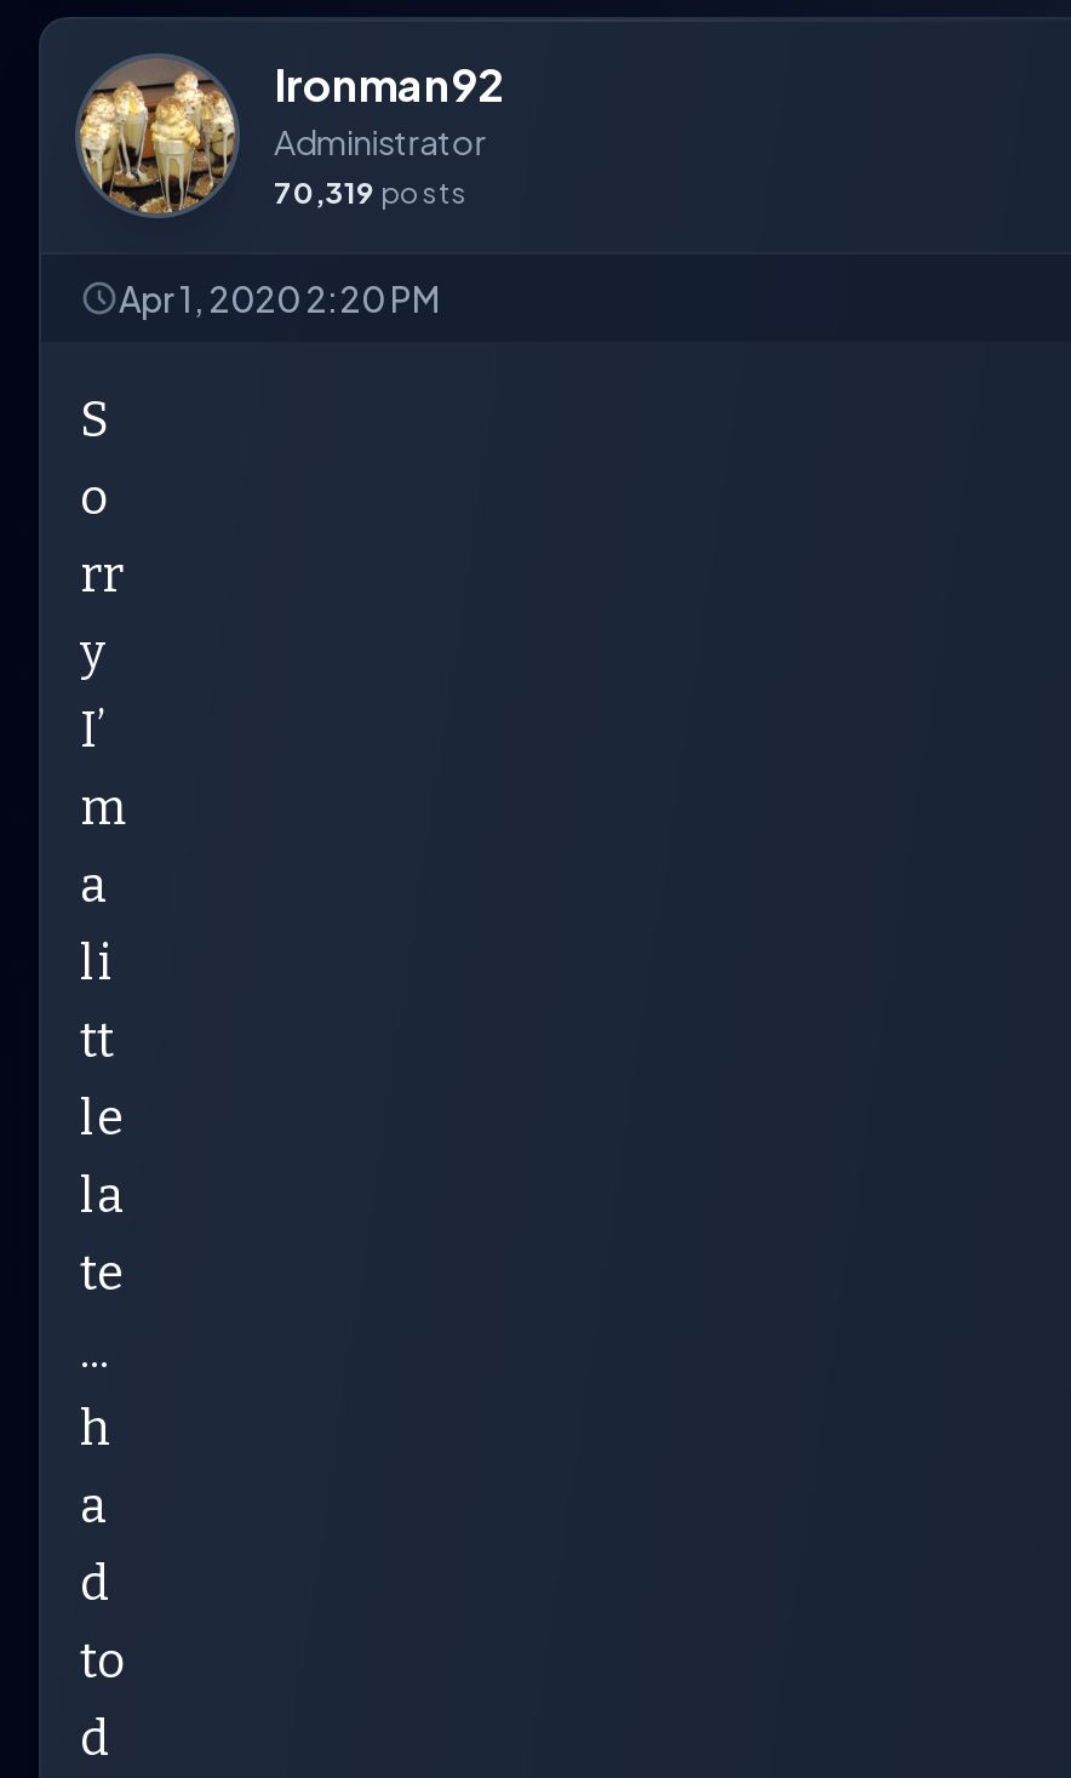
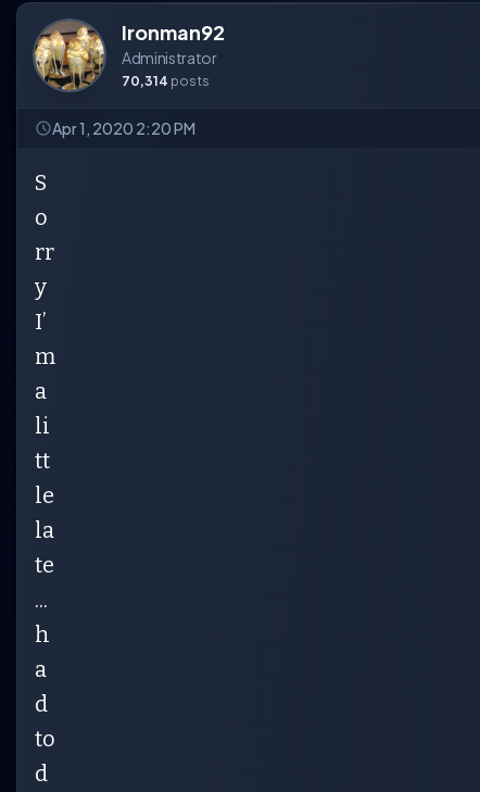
- 70,319 posts
+ 70,314 posts
